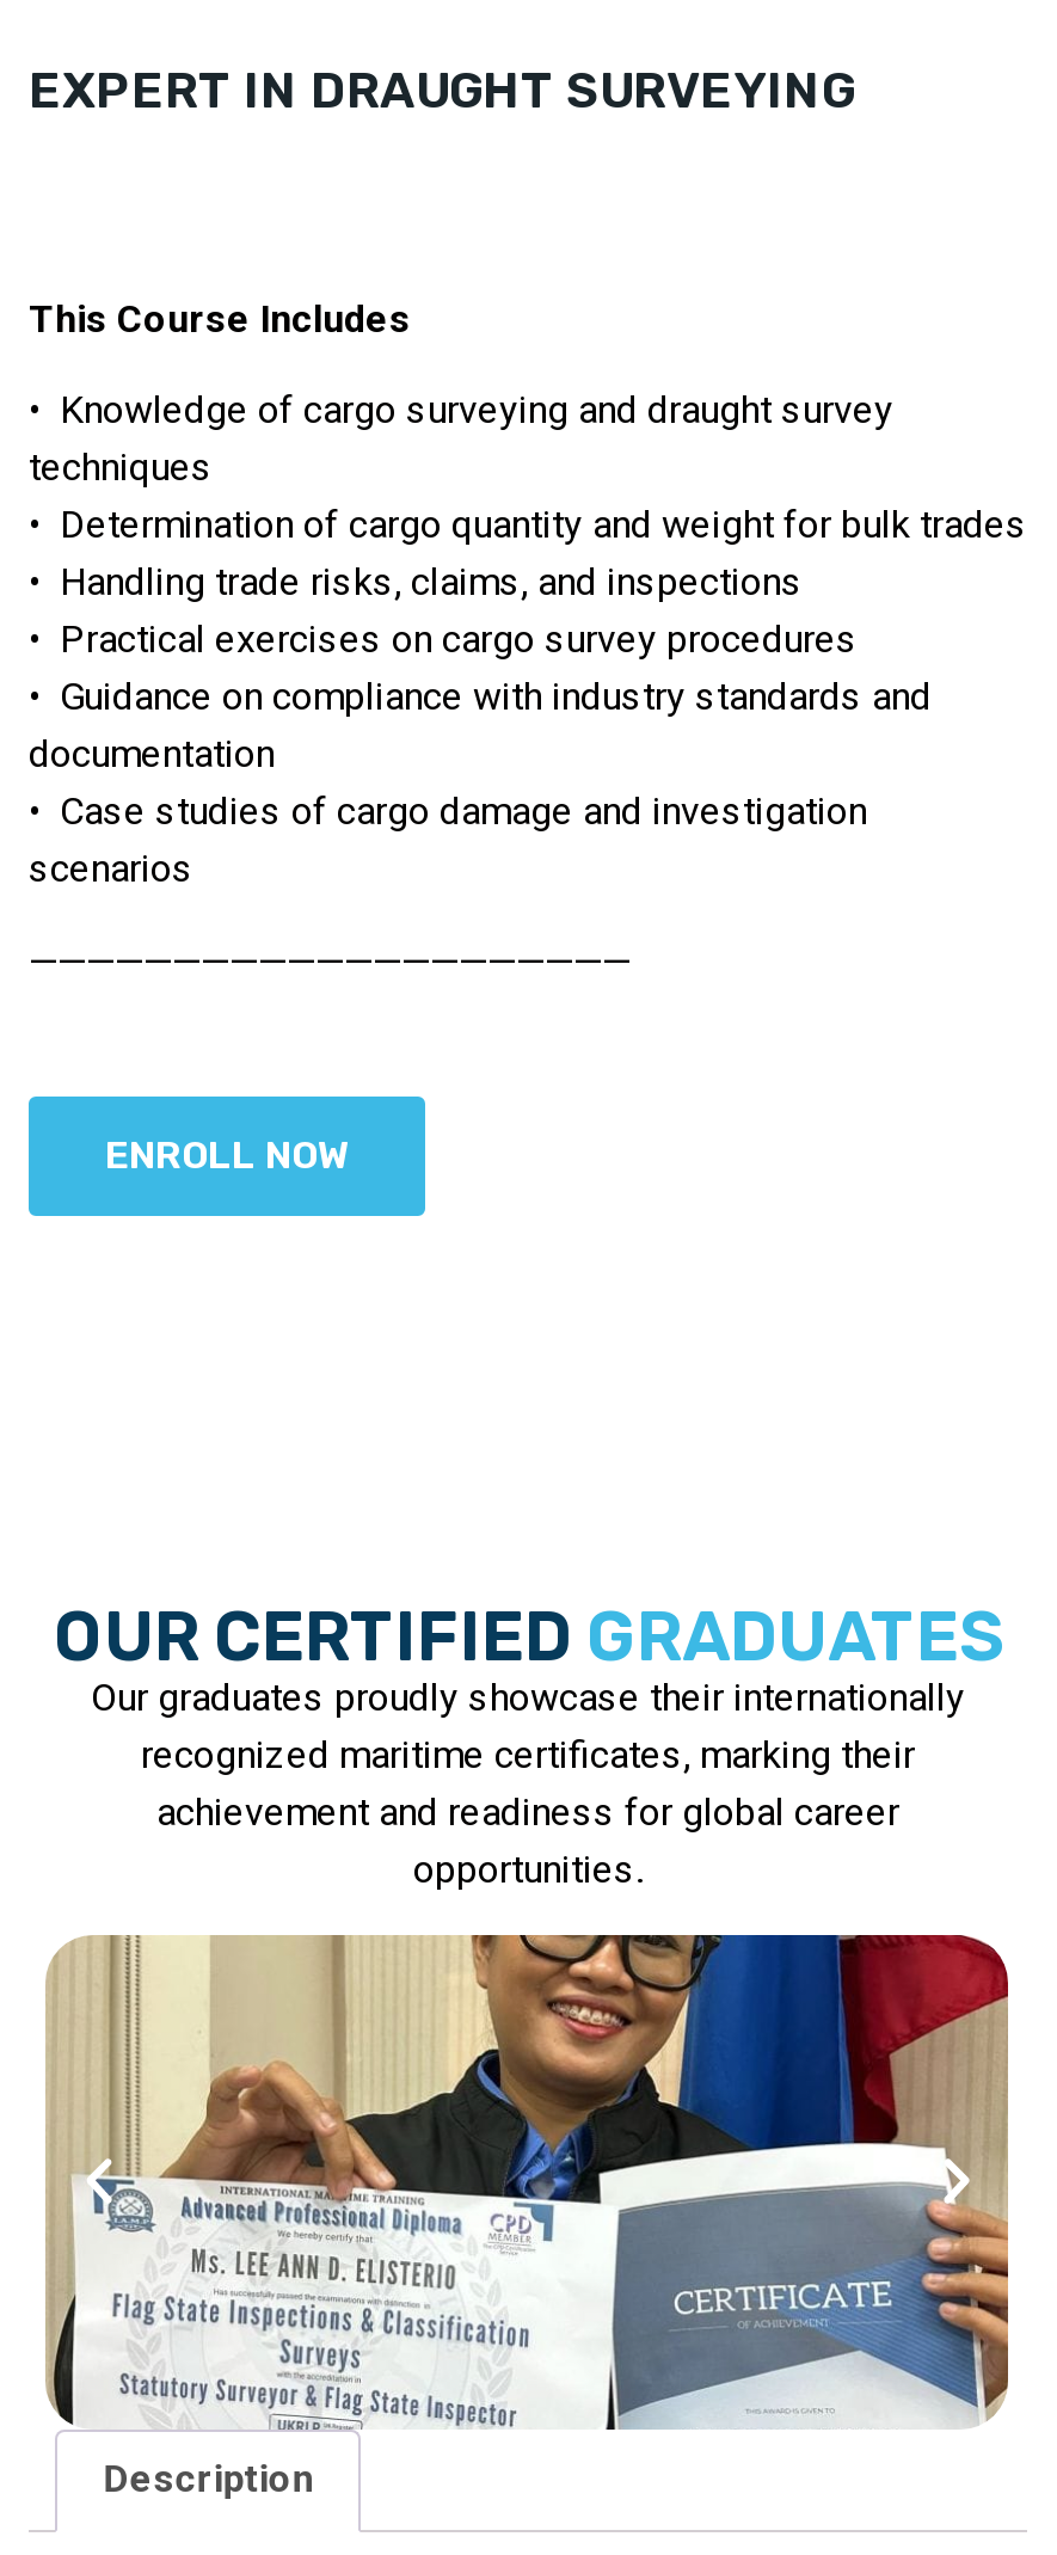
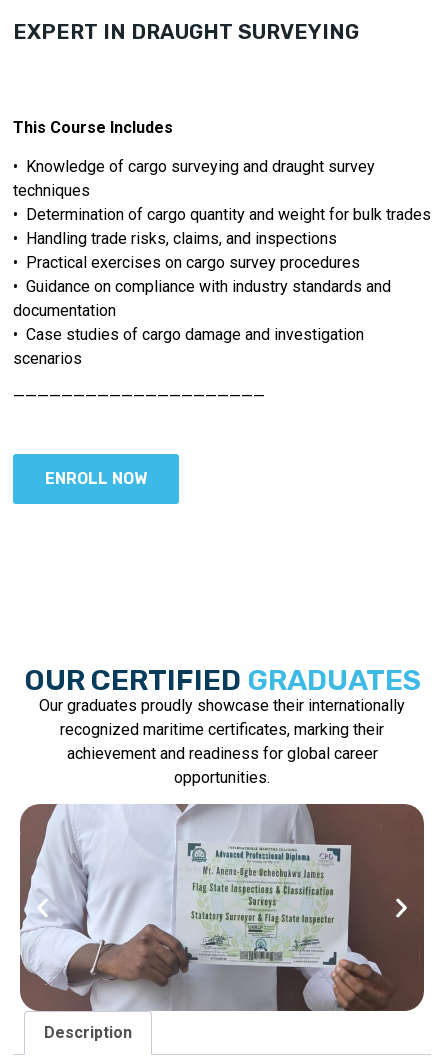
- [image]
+ [image]
